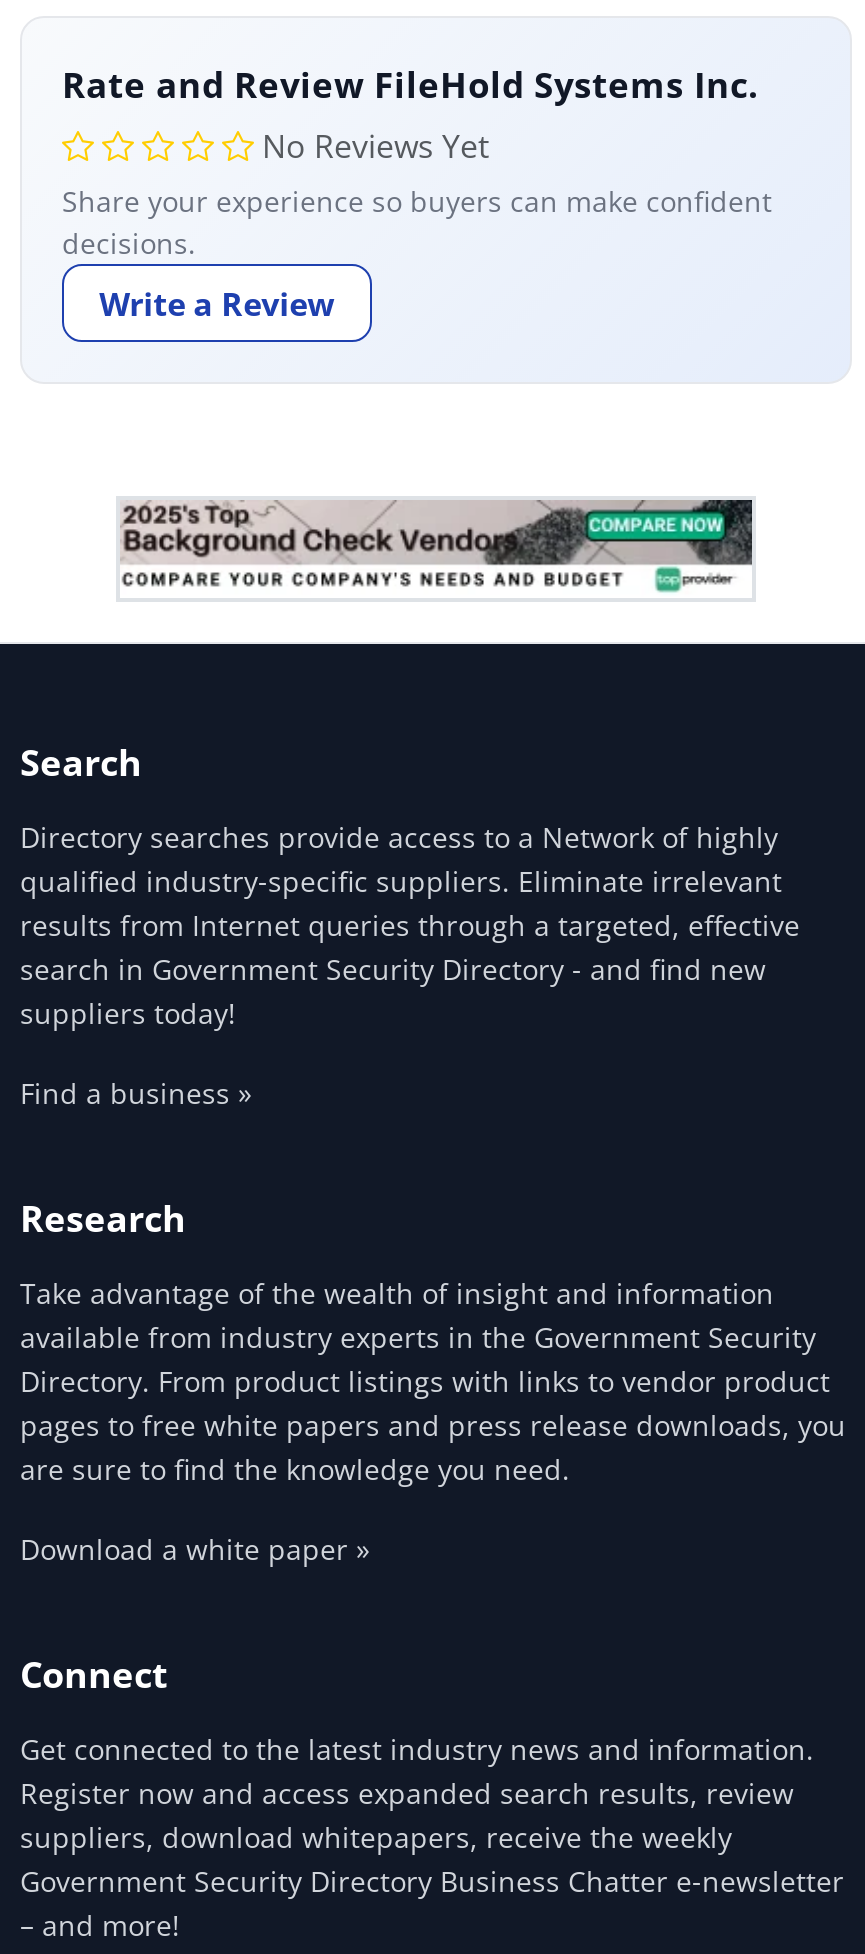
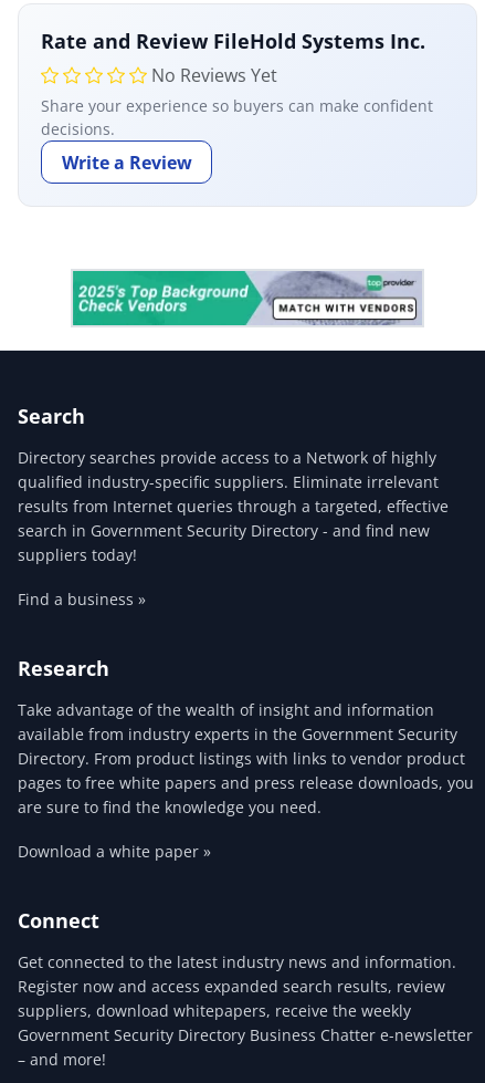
- [image]
+ [image]
